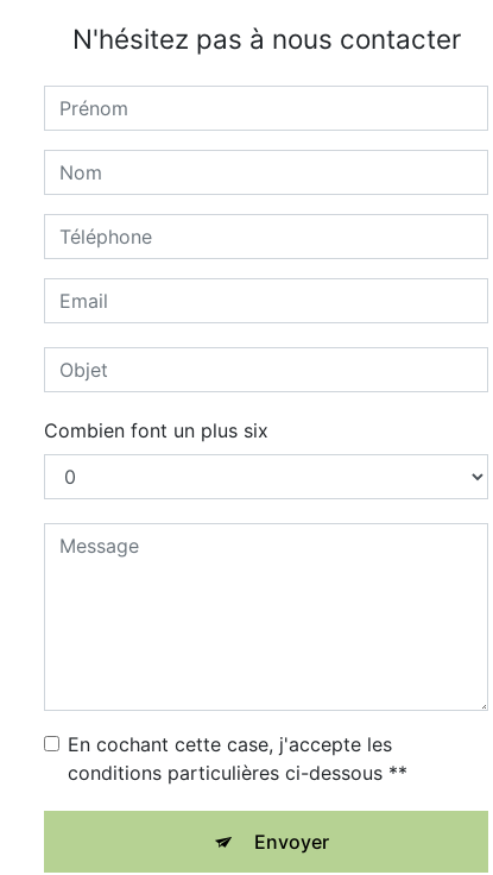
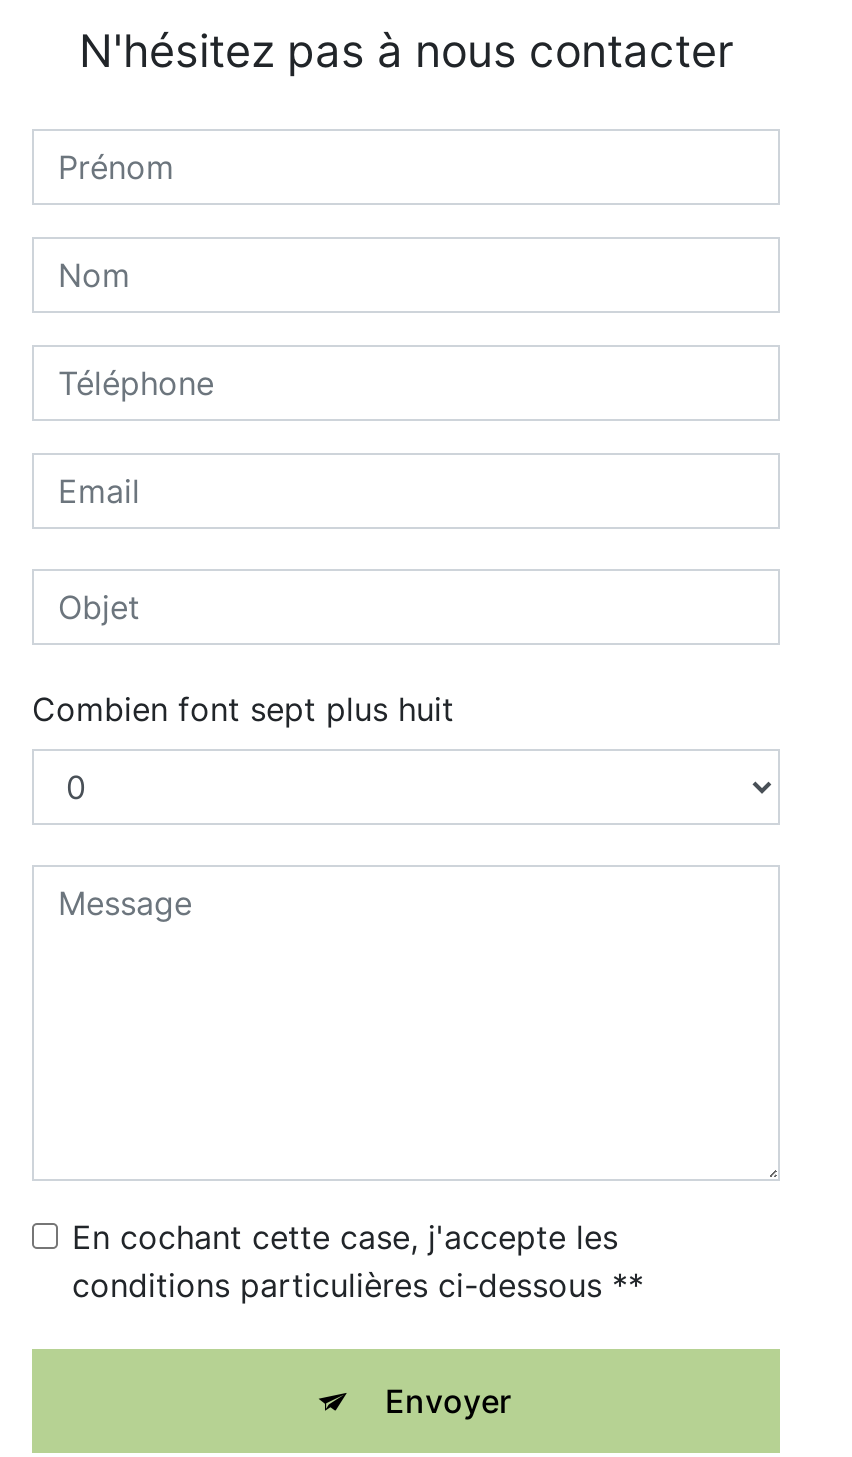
- Combien font un plus six
+ Combien font sept plus huit
